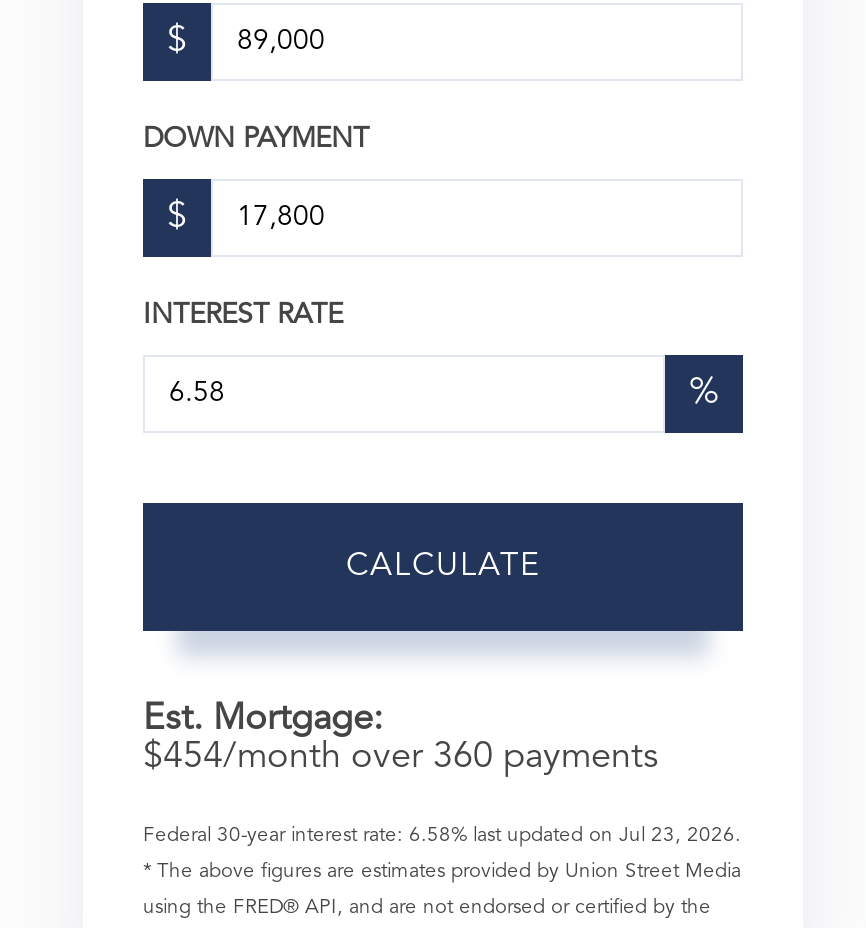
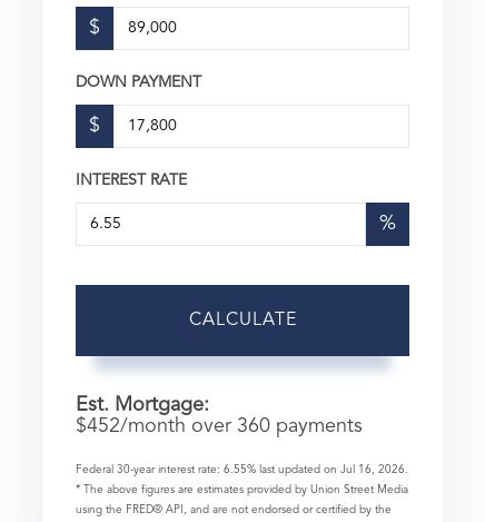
- $454/month over 360 payments
+ $452/month over 360 payments

- Federal 30-year interest rate: 6.58% last updated on Jul 23, 2026.
+ Federal 30-year interest rate: 6.55% last updated on Jul 16, 2026.
